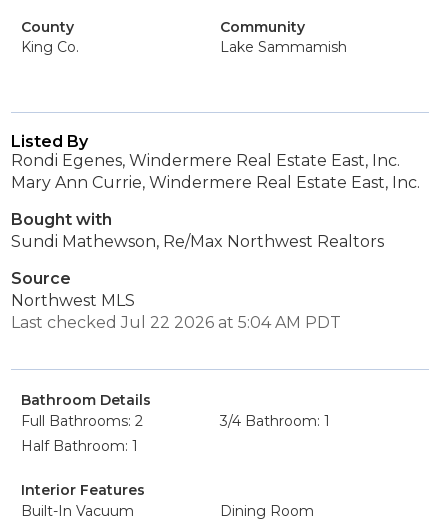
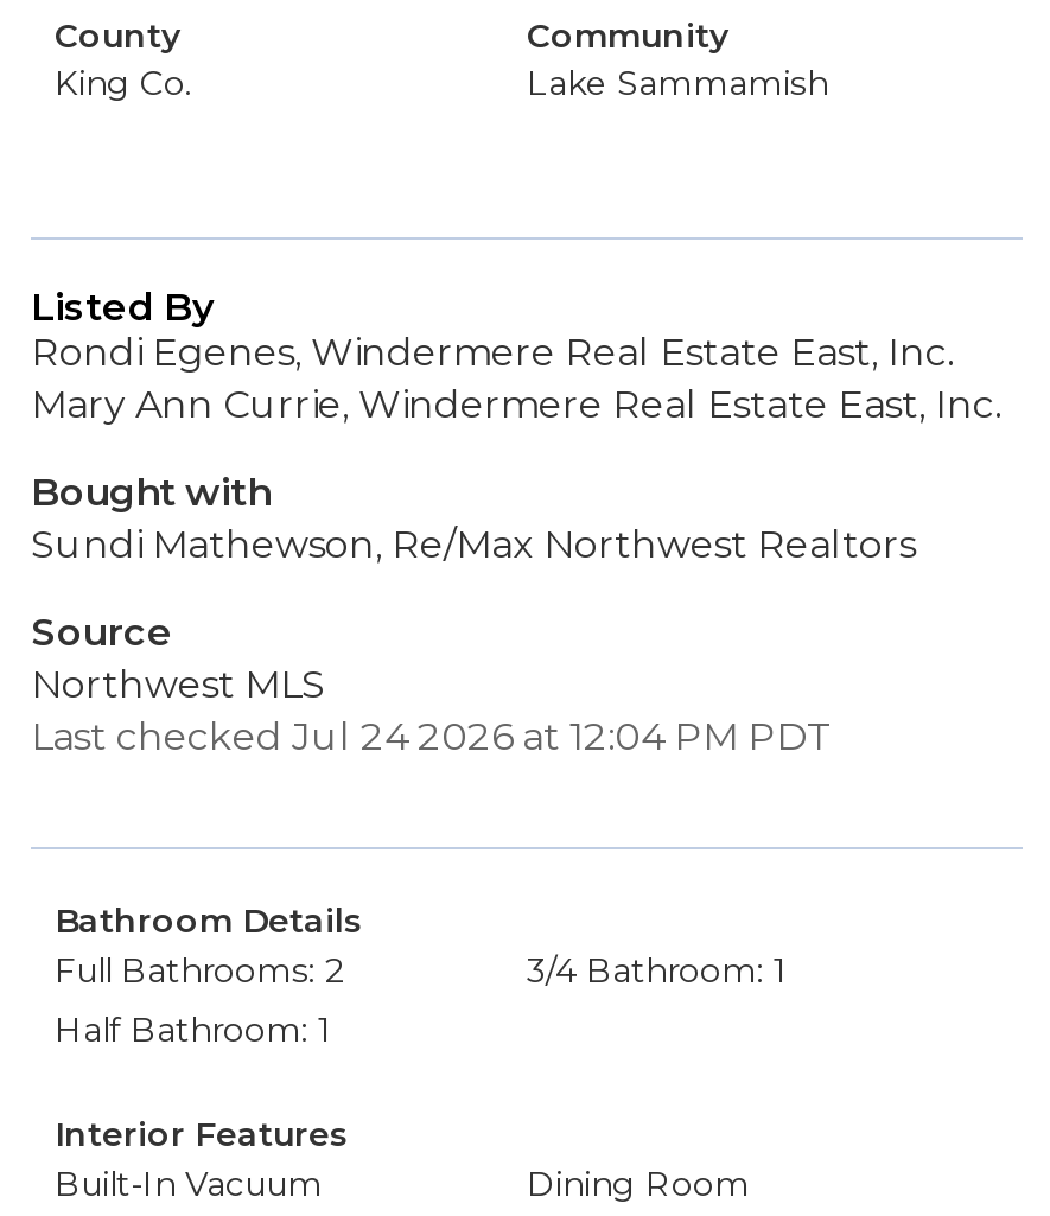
- Last checked Jul 22 2026 at 5:04 AM PDT
+ Last checked Jul 24 2026 at 12:04 PM PDT
